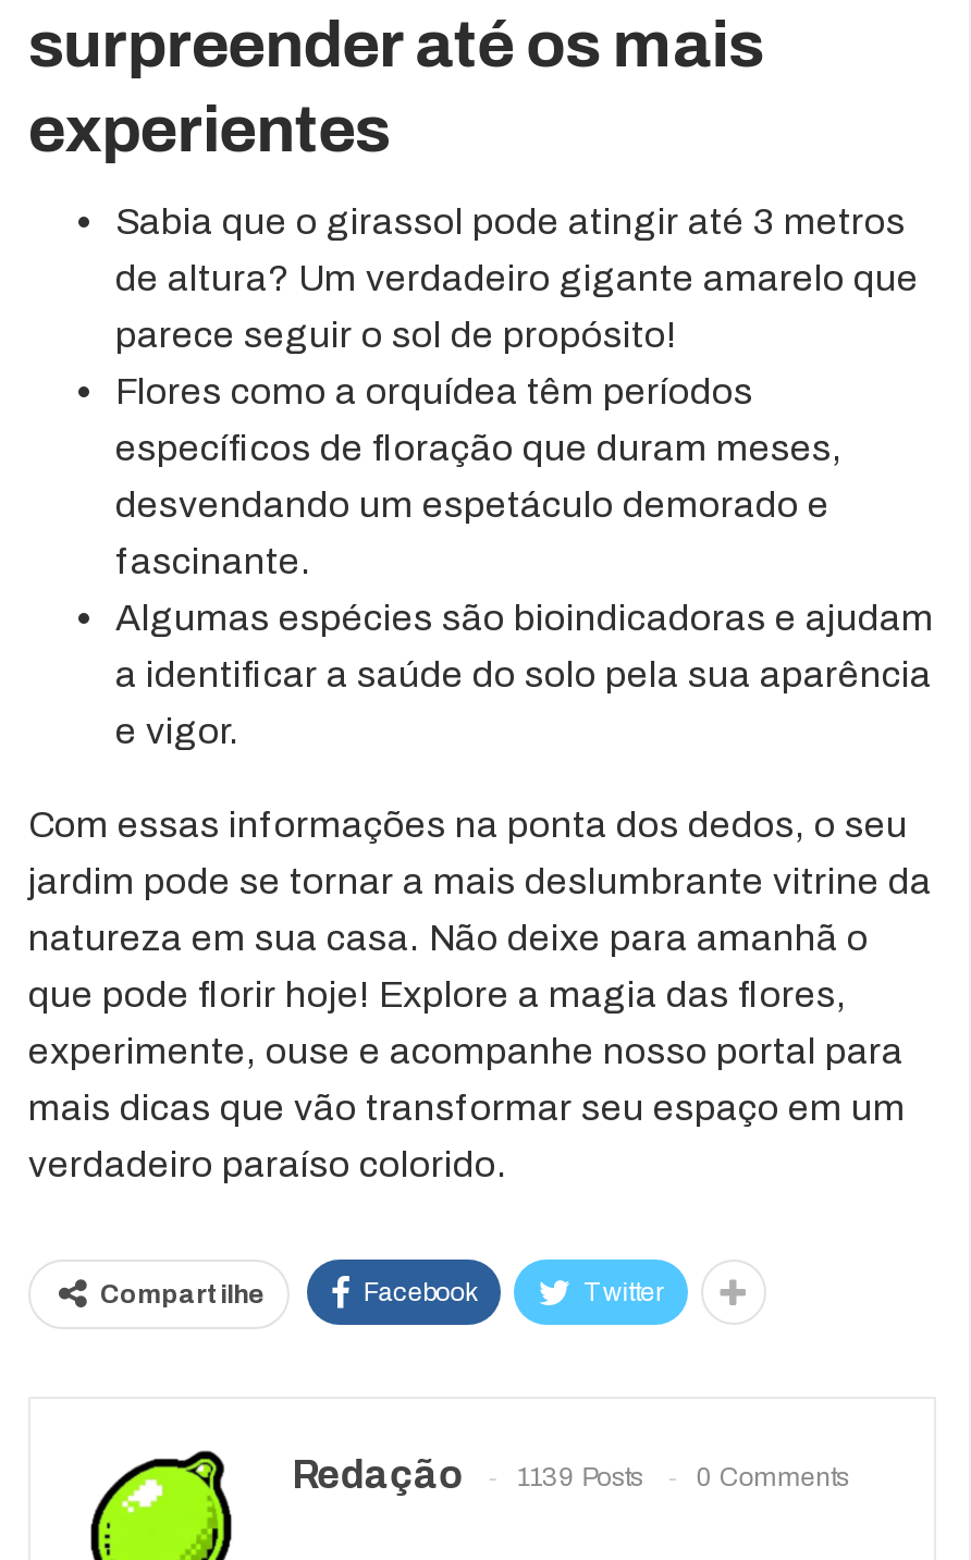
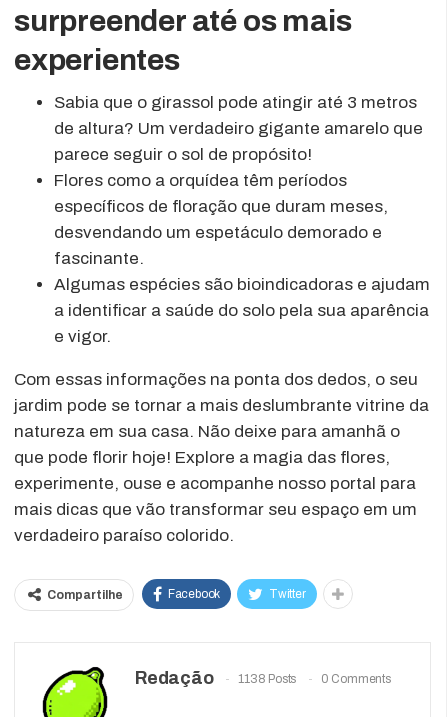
- Redação 1139 Posts 0 Comments
+ Redação 1138 Posts 0 Comments
